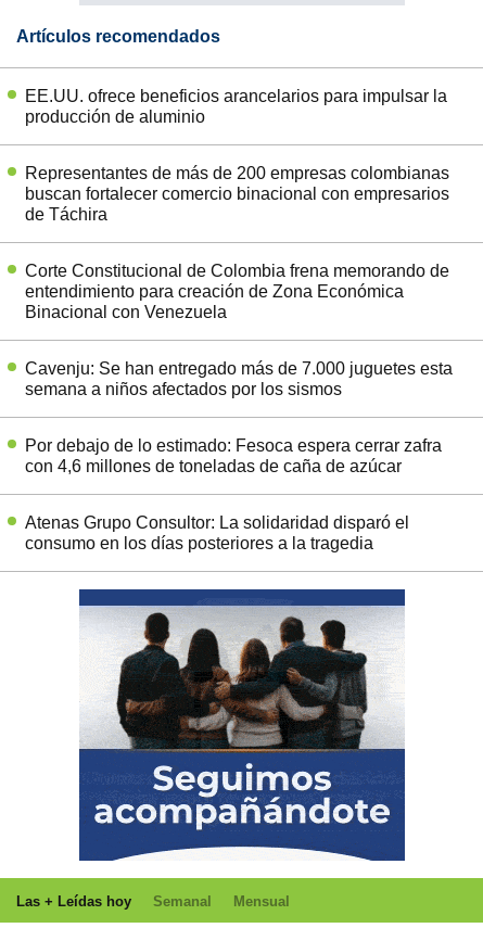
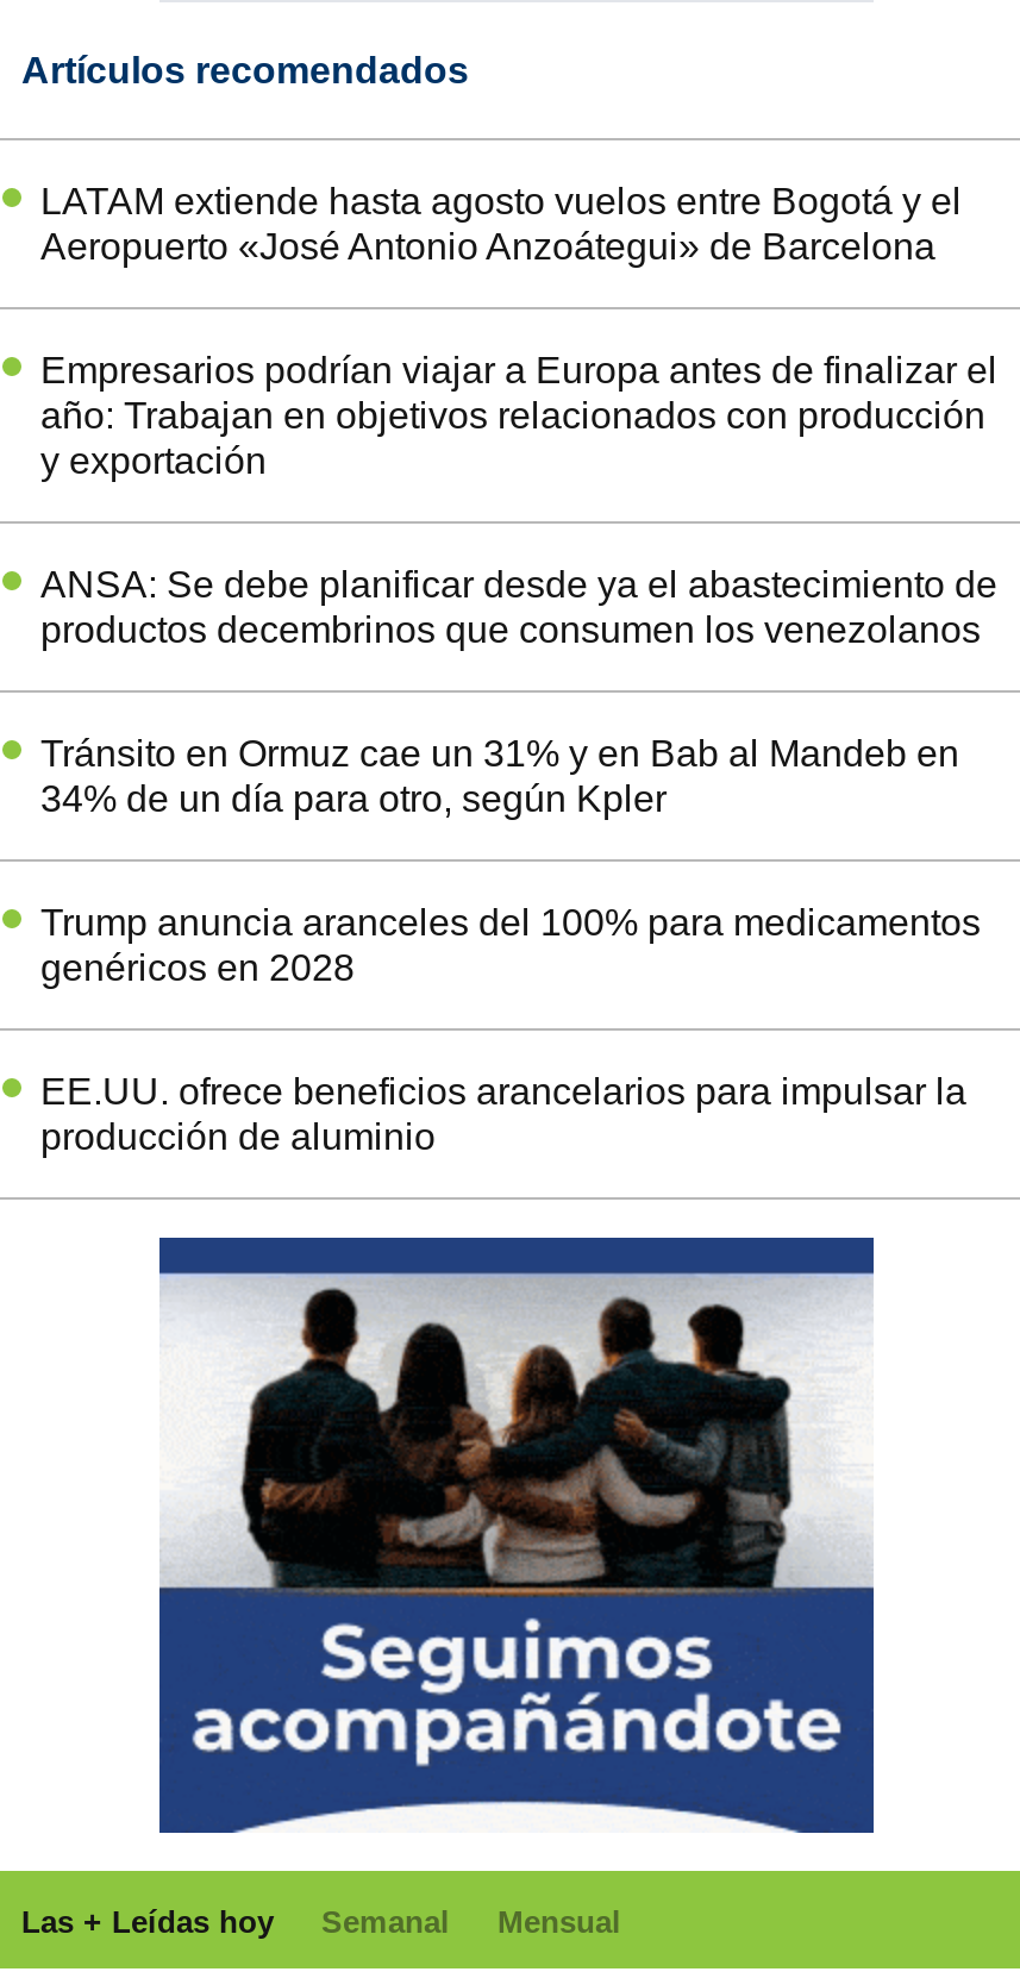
+ LATAM extiende hasta agosto vuelos entre Bogotá y el
+ Aeropuerto «José Antonio Anzoátegui» de Barcelona
+ Empresarios podrían viajar a Europa antes de finalizar el
+ año: Trabajan en objetivos relacionados con producción
+ y exportación
+ ANSA: Se debe planificar desde ya el abastecimiento de
+ productos decembrinos que consumen los venezolanos
+ Tránsito en Ormuz cae un 31% y en Bab al Mandeb en
+ 34% de un día para otro, según Kpler
+ Trump anuncia aranceles del 100% para medicamentos
+ genéricos en 2028

moved down: EE.UU. ofrece beneficios arancelarios para impulsar la | producción de aluminio

- Representantes de más de 200 empresas colombianas
- buscan fortalecer comercio binacional con empresarios
- de Táchira
- Corte Constitucional de Colombia frena memorando de
- entendimiento para creación de Zona Económica
- Binacional con Venezuela
- Cavenju: Se han entregado más de 7.000 juguetes esta
- semana a niños afectados por los sismos
- Por debajo de lo estimado: Fesoca espera cerrar zafra
- con 4,6 millones de toneladas de caña de azúcar
- Atenas Grupo Consultor: La solidaridad disparó el
- consumo en los días posteriores a la tragedia
